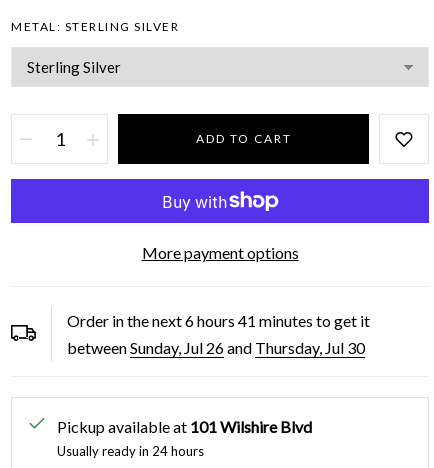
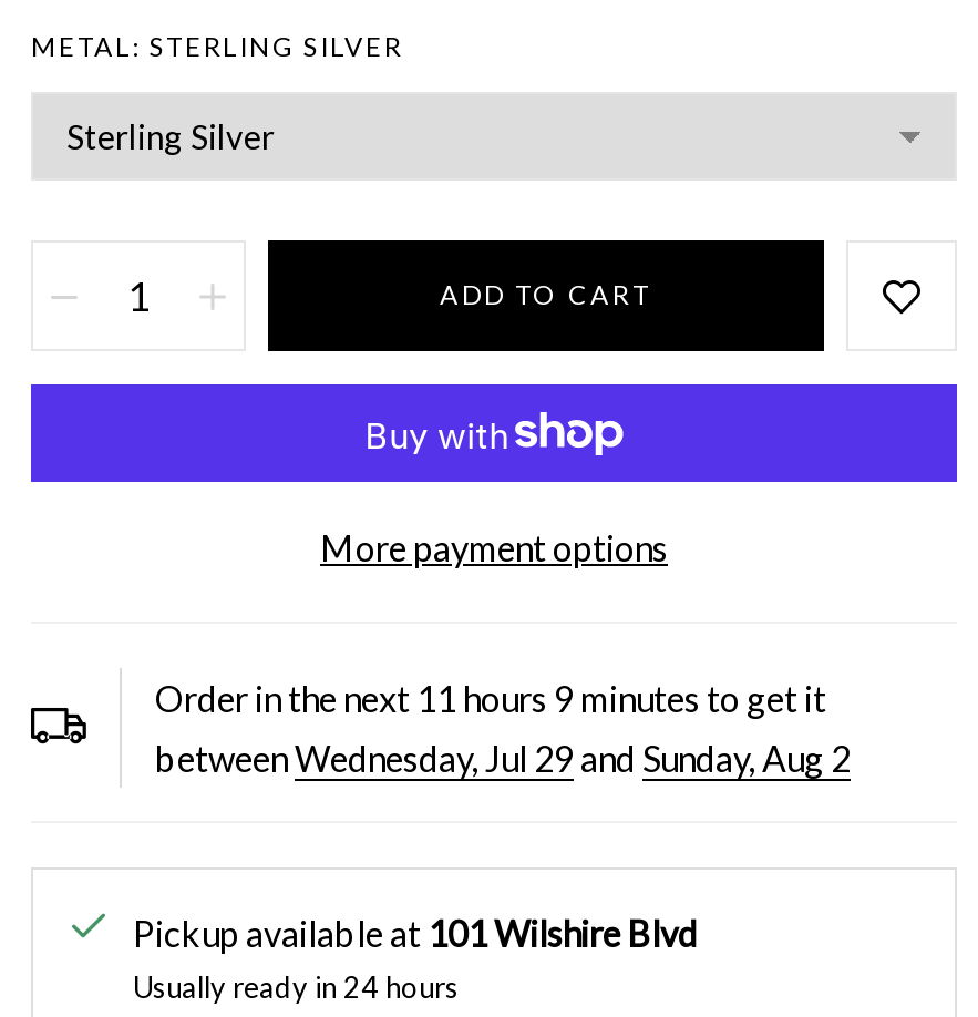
- Order in the next 6 hours 41 minutes to get it
+ Order in the next 11 hours 9 minutes to get it

- betweenSunday, Jul 26 and Thursday, Jul 30
+ betweenWednesday, Jul 29 and Sunday, Aug 2
